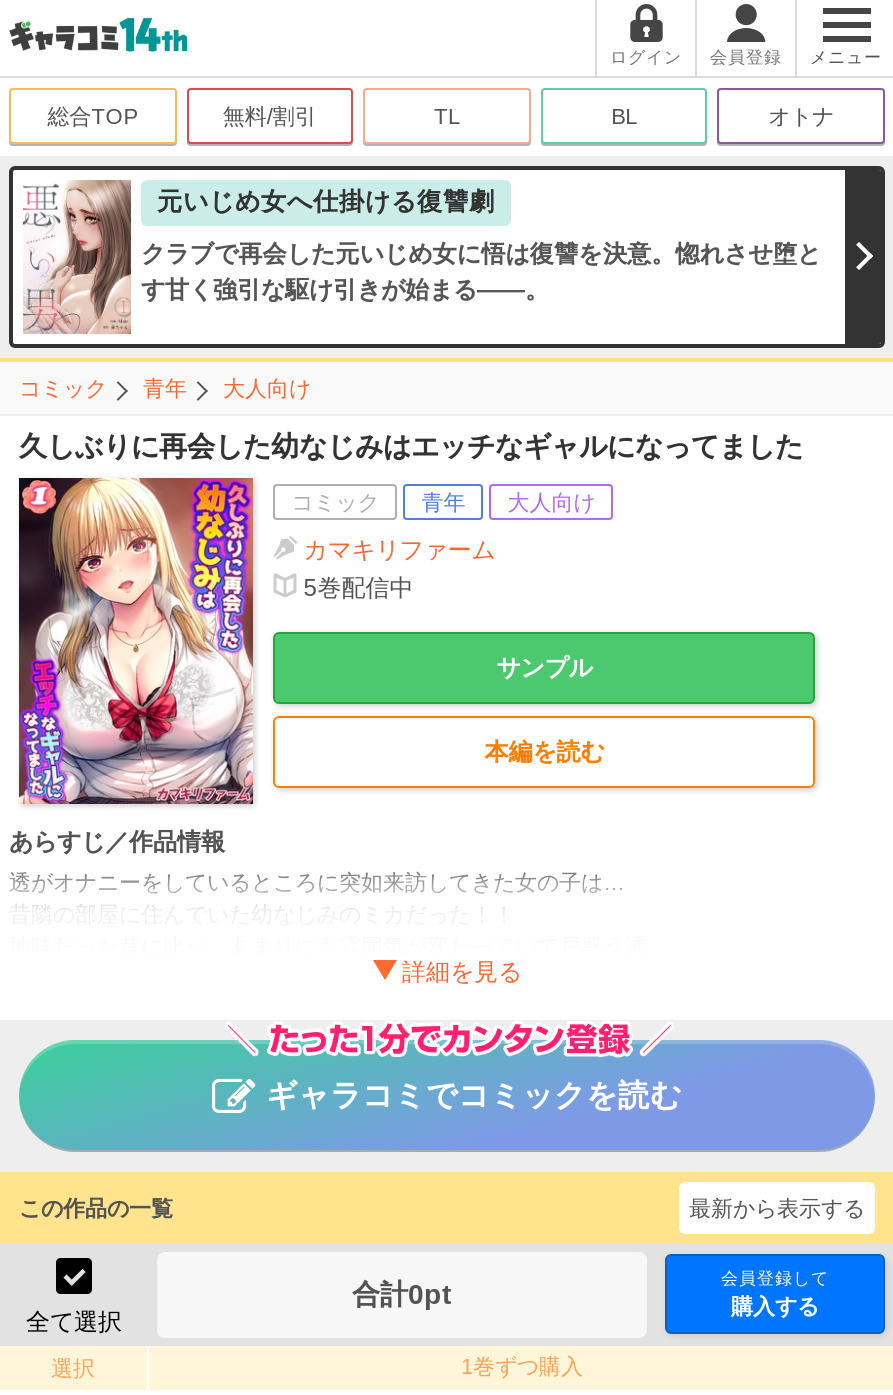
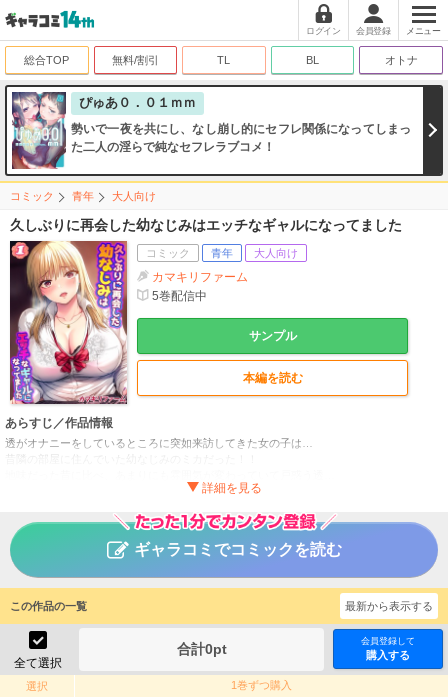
- [image]
- クラブで再会した元いじめ女に悟は復讐を決意。惚れさせ堕と
- す甘く強引な駆け引きが始まる――。
+ [image]
+ 勢いで一夜を共にし、なし崩し的にセフレ関係になってしまっ
+ た二人の淫らで純なセフレラブコメ！

- 元いじめ女へ仕掛ける復讐劇
+ ぴゅあ０．０１ｍｍ
